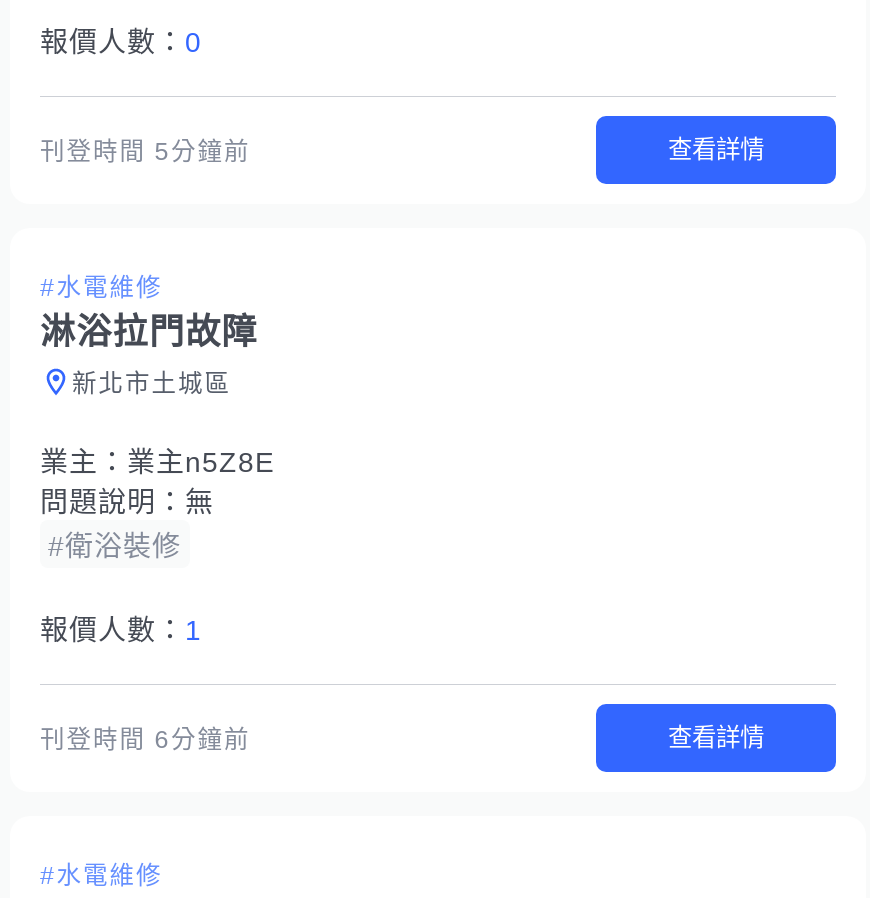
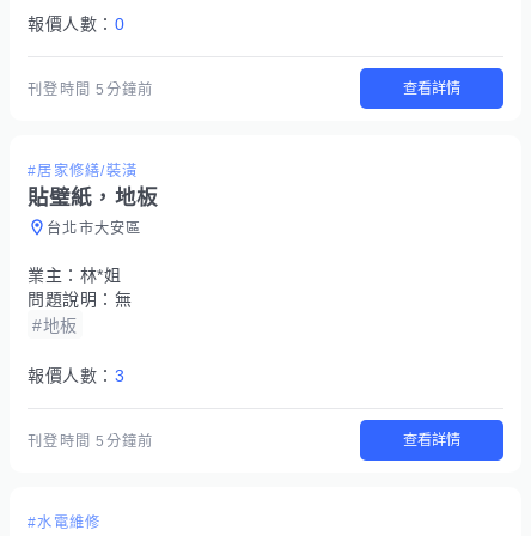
- #水電維修
- 淋浴拉門故障
- 新北市土城區
+ #居家修繕/裝潢
+ 貼璧紙，地板
+ 台北市大安區

- 業主：業主n5Z8E
+ 業主：林*姐

- #衛浴裝修
+ #地板

- 報價人數：1
+ 報價人數：3

- 刊登時間6分鐘前
+ 刊登時間5分鐘前
